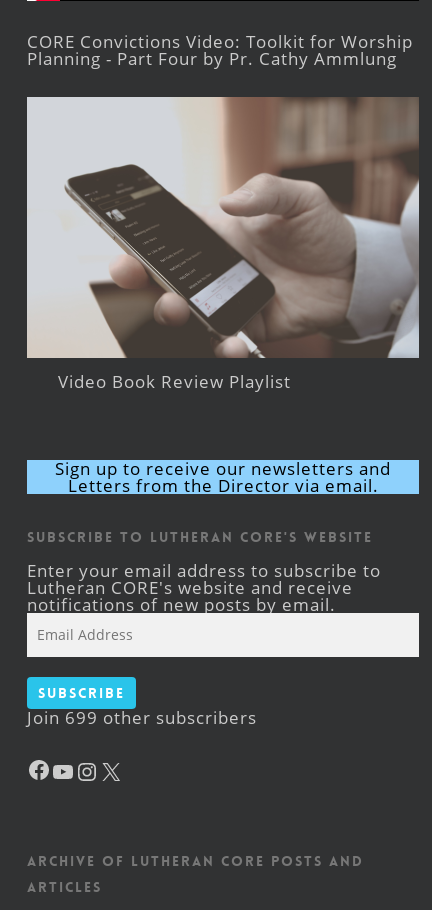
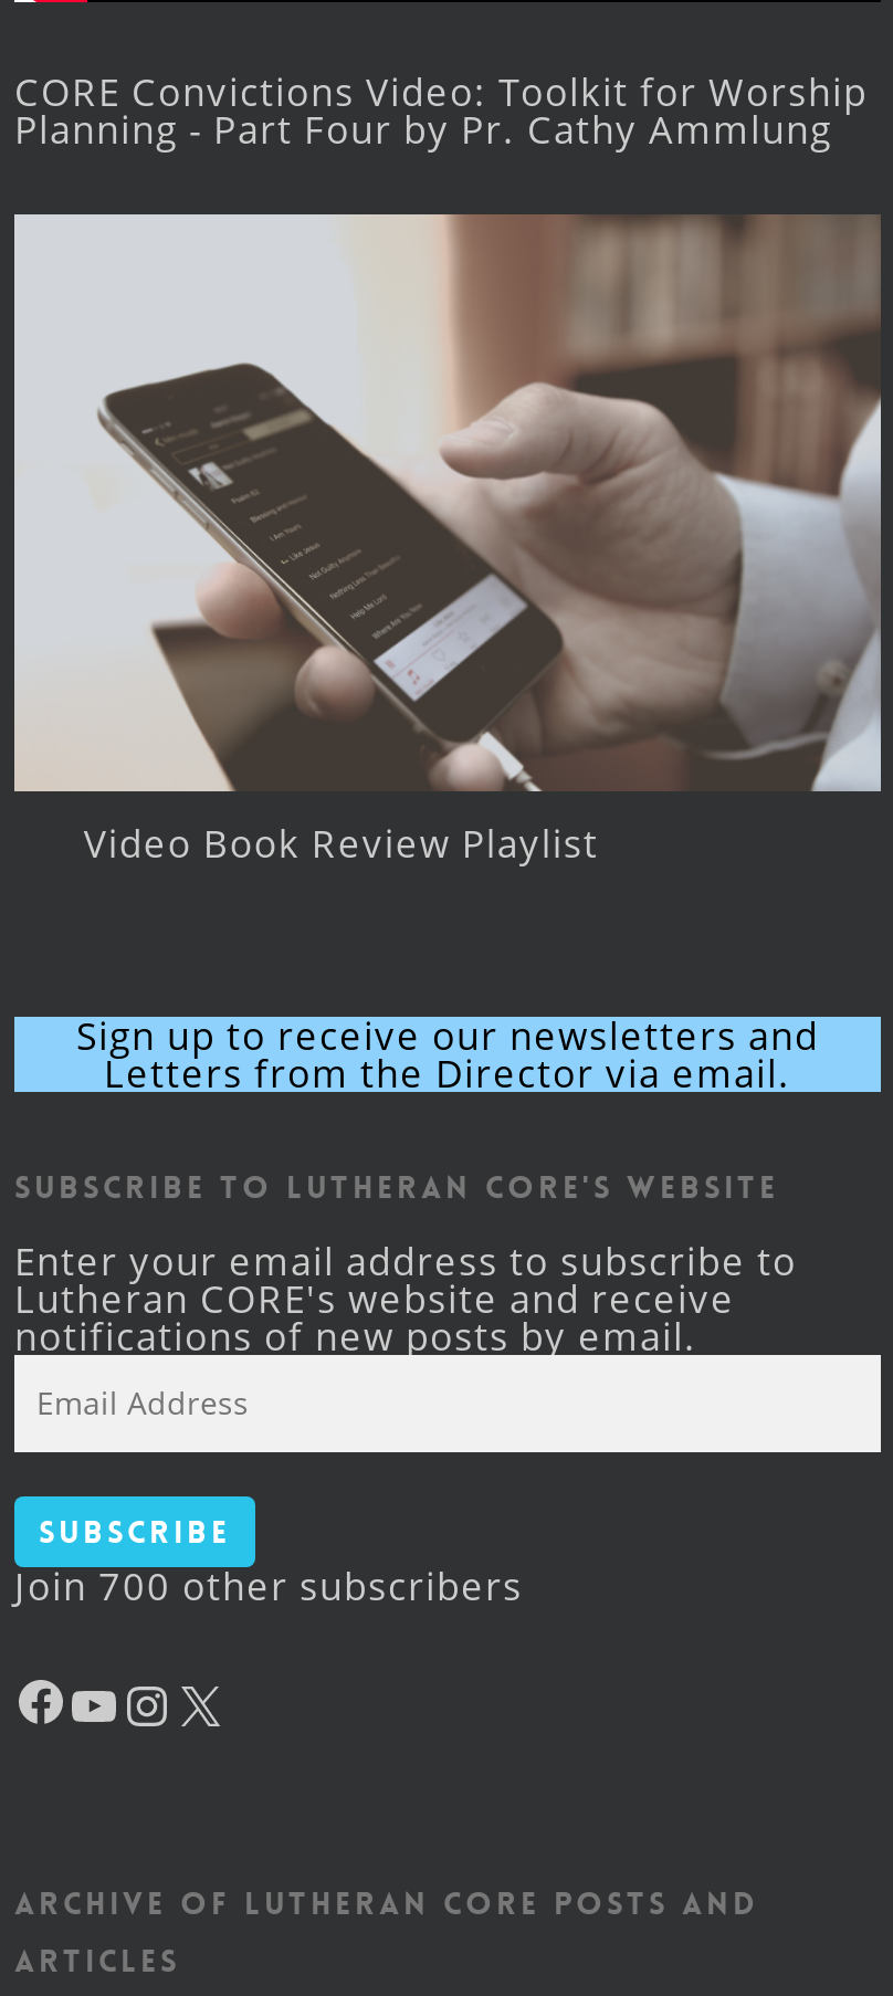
- Join 699 other subscribers
+ Join 700 other subscribers
